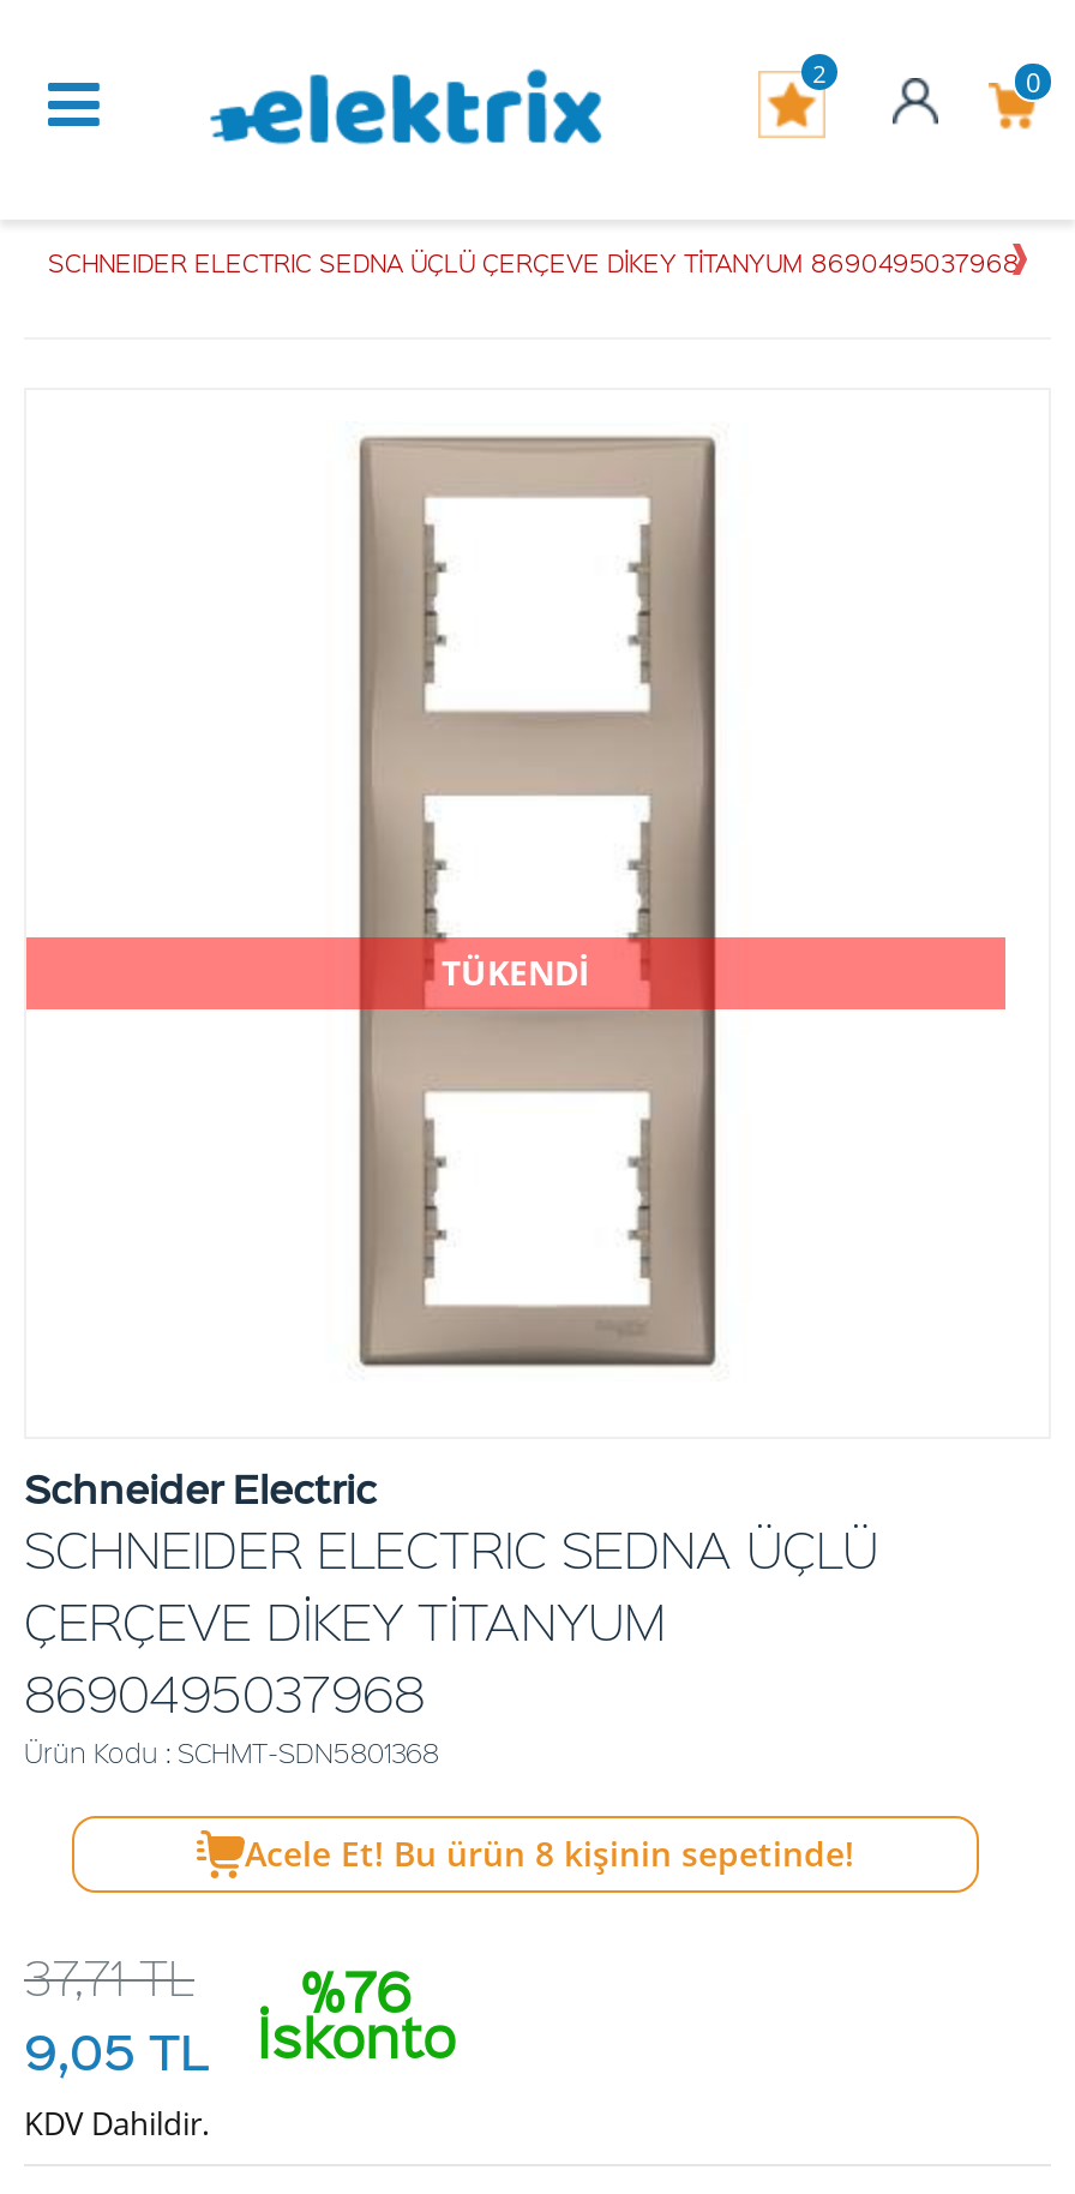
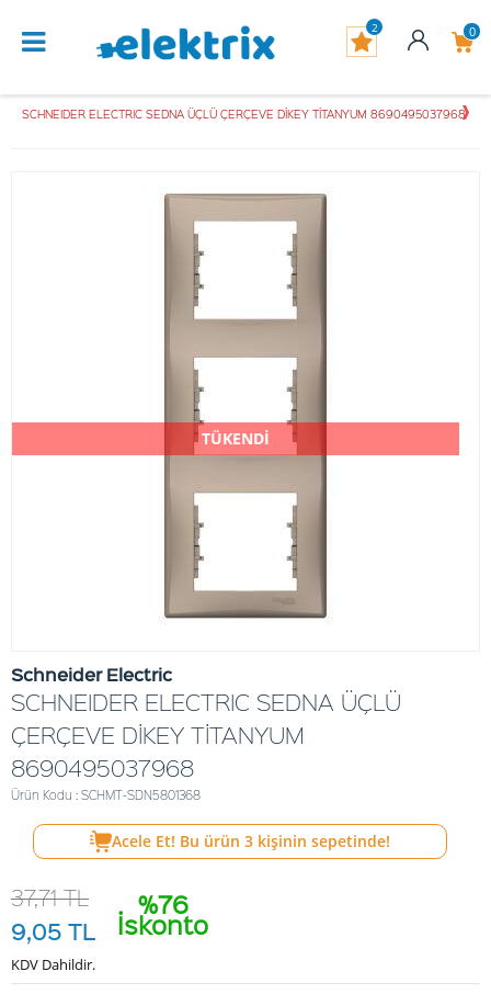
- Acele Et! Bu ürün 8 kişinin sepetinde!
+ Acele Et! Bu ürün 3 kişinin sepetinde!
